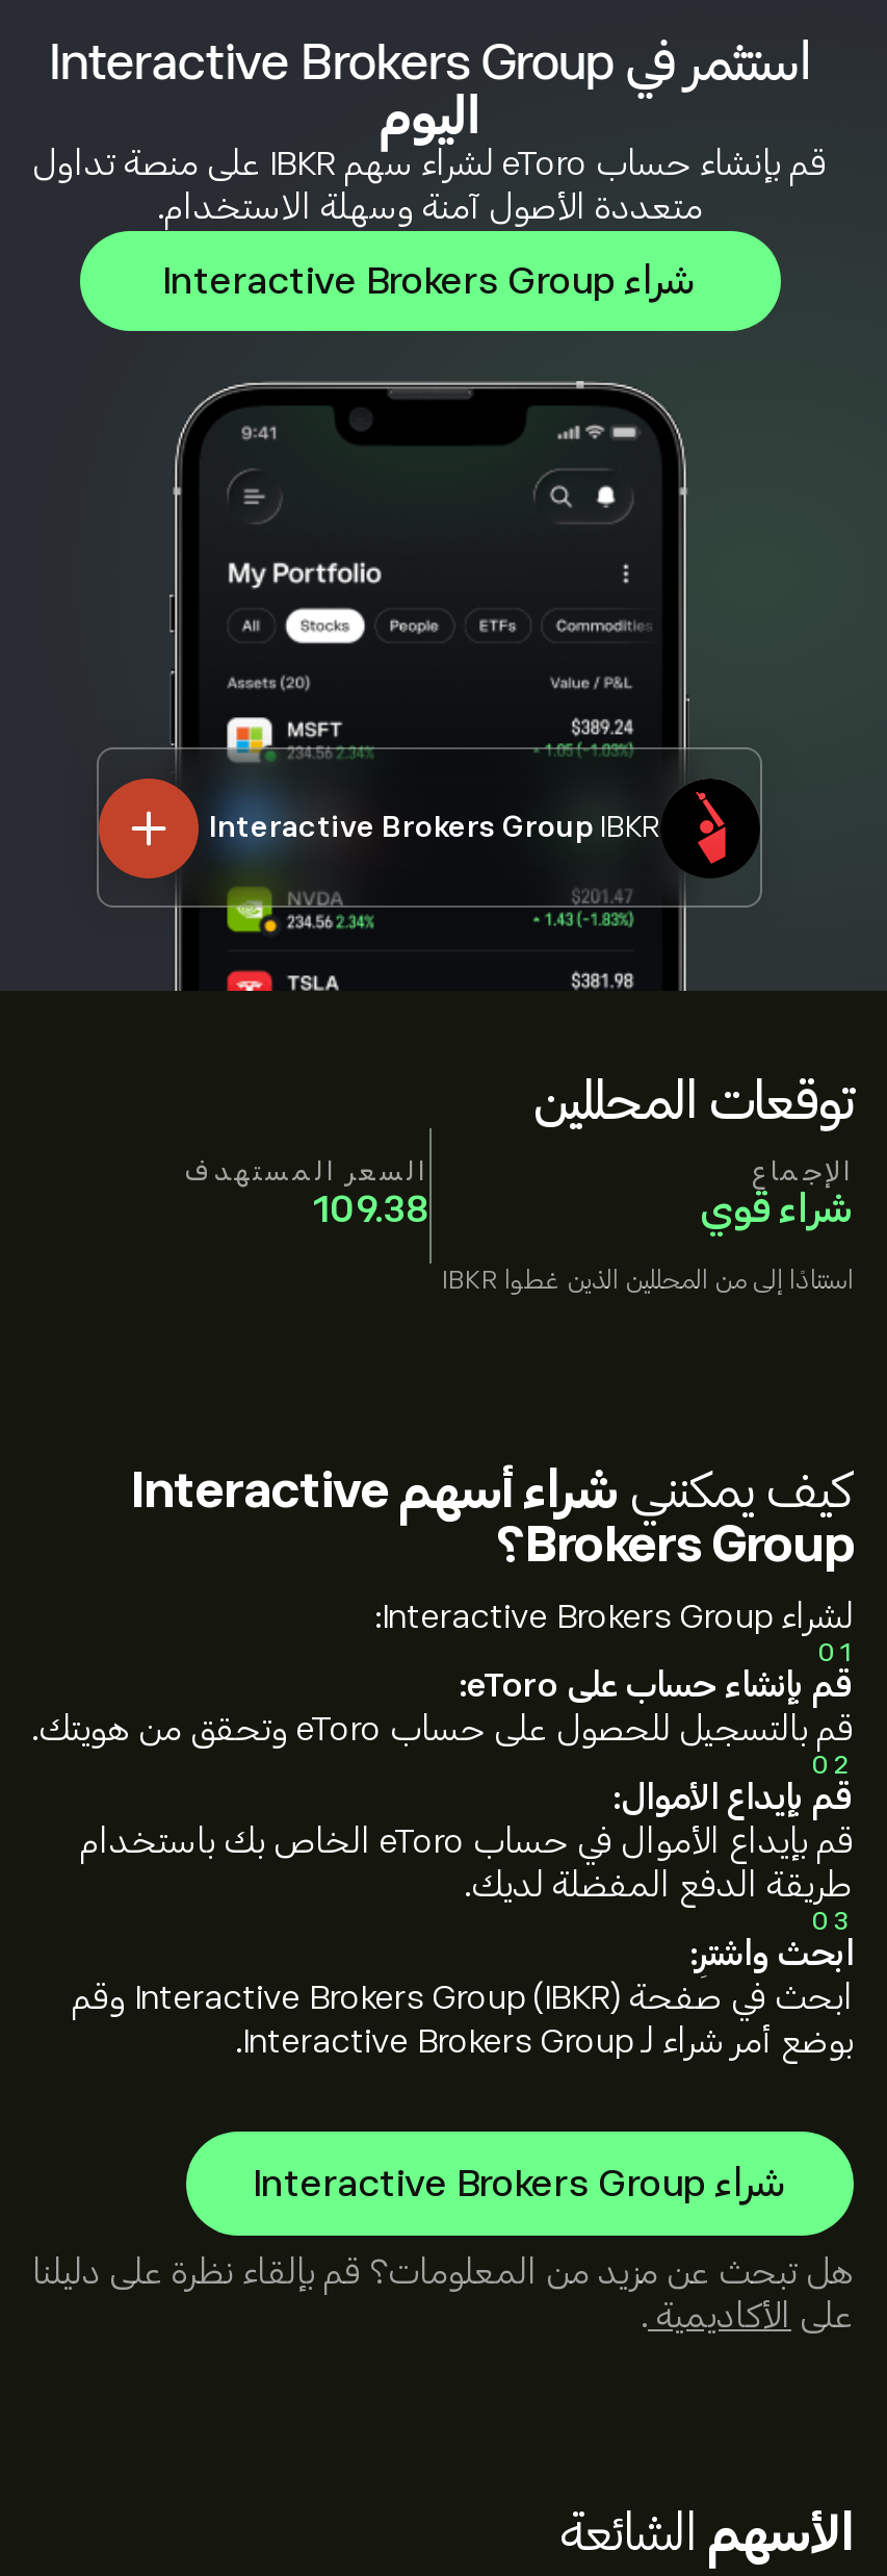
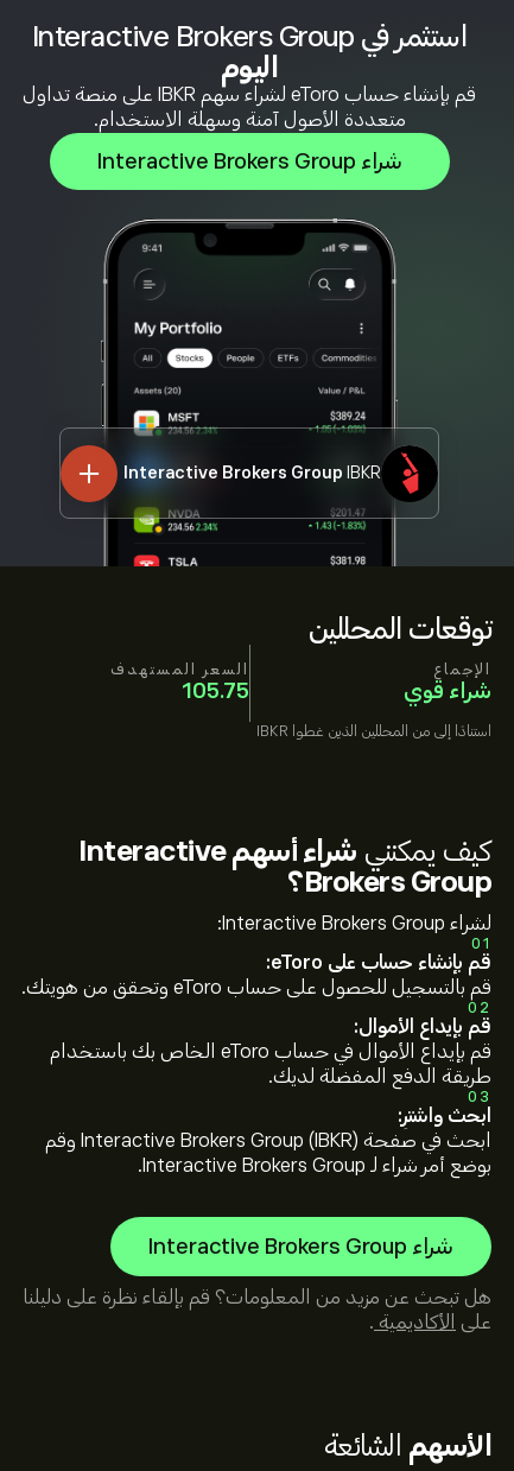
- 109.38
+ 105.75
